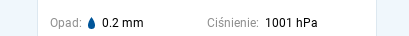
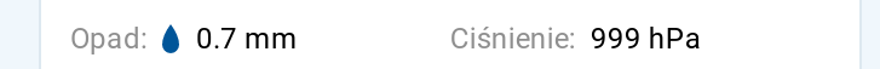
- Opad: 0.2 mm
+ Opad: 0.7 mm

- Ciśnienie: 1001 hPa
+ Ciśnienie: 999 hPa
